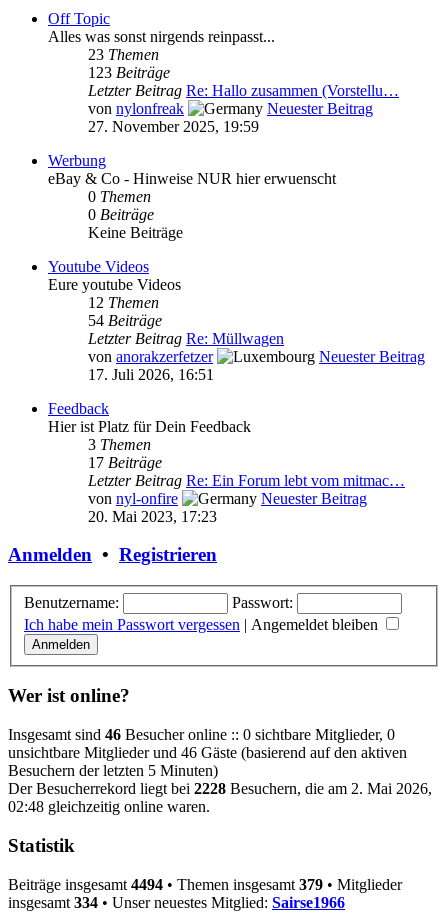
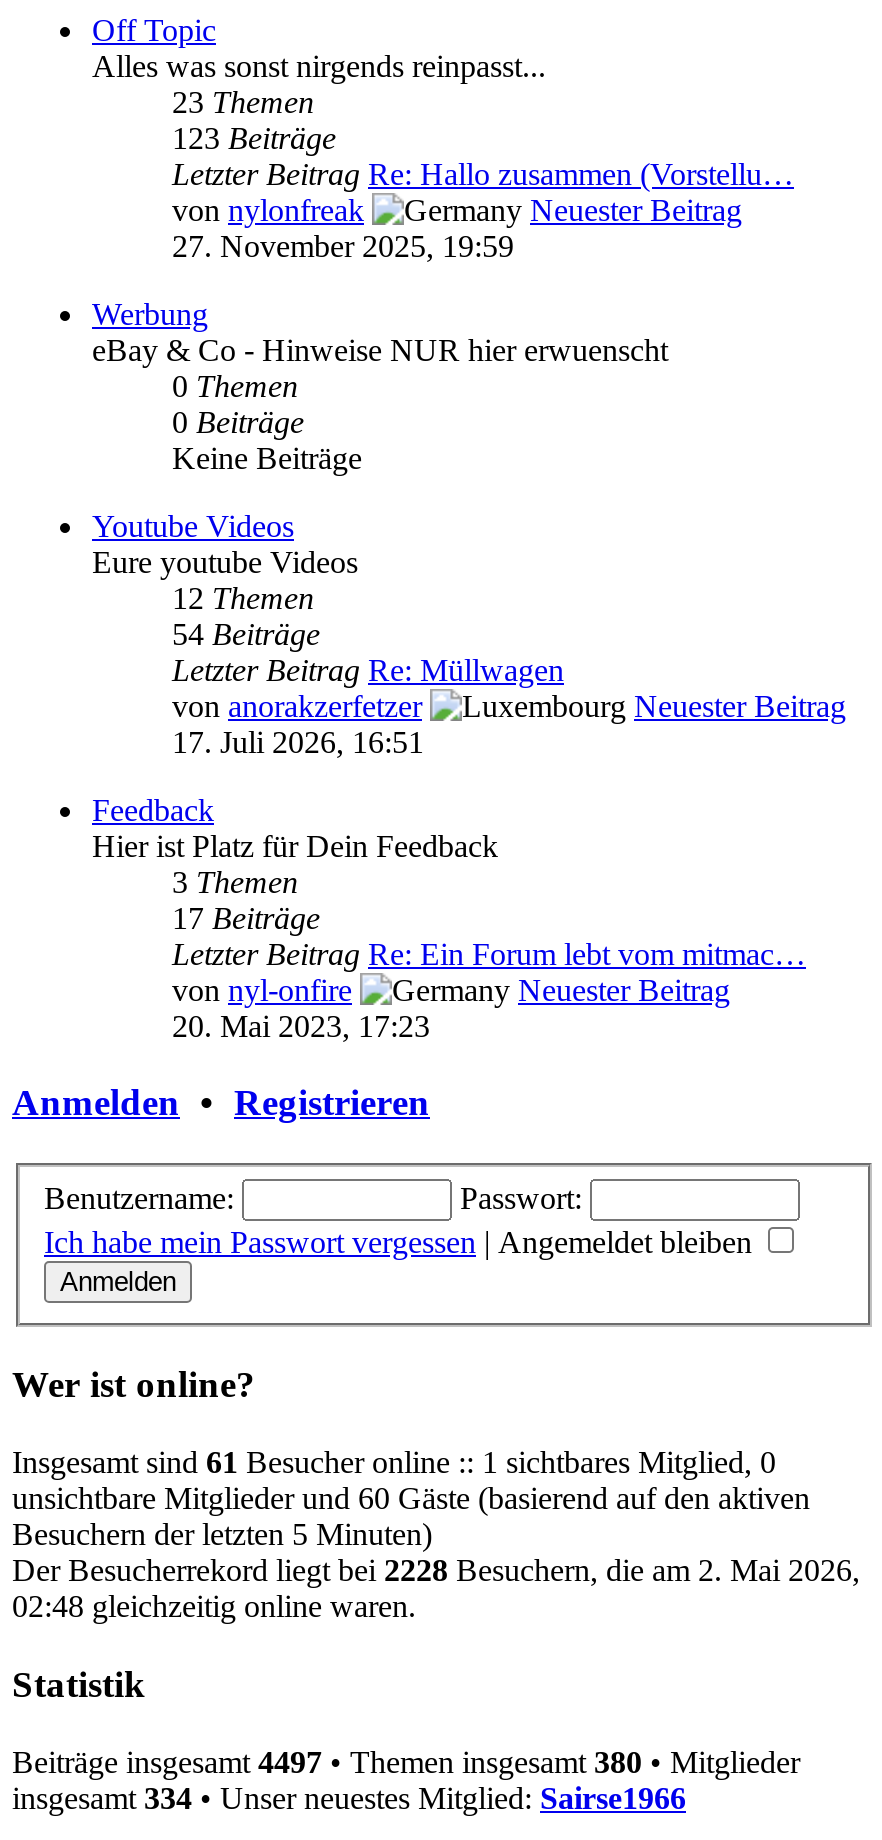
- Insgesamt sind 46 Besucher online :: 0 sichtbare Mitglieder, 0
+ Insgesamt sind 61 Besucher online :: 1 sichtbares Mitglied, 0

- unsichtbare Mitglieder und 46 Gäste (basierend auf den aktiven
+ unsichtbare Mitglieder und 60 Gäste (basierend auf den aktiven

- Beiträge insgesamt 4494 • Themen insgesamt 379 • Mitglieder
+ Beiträge insgesamt 4497 • Themen insgesamt 380 • Mitglieder
